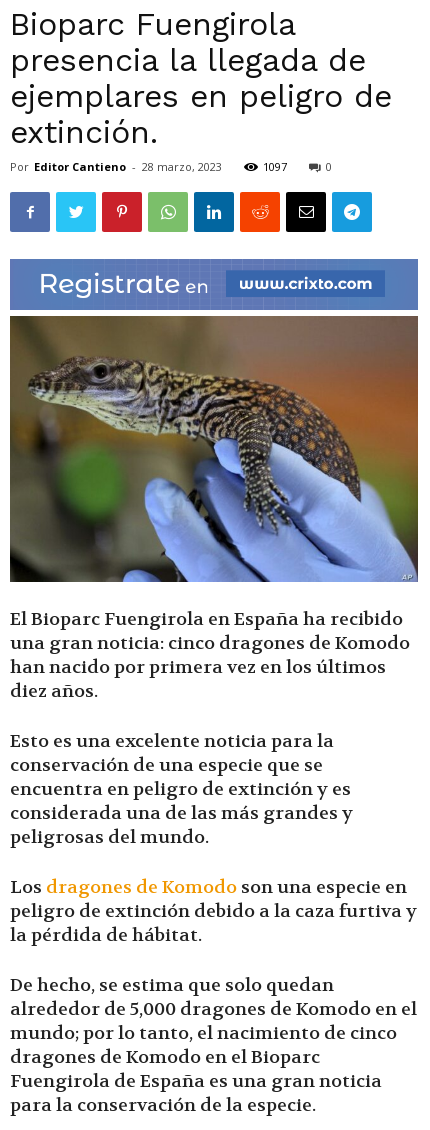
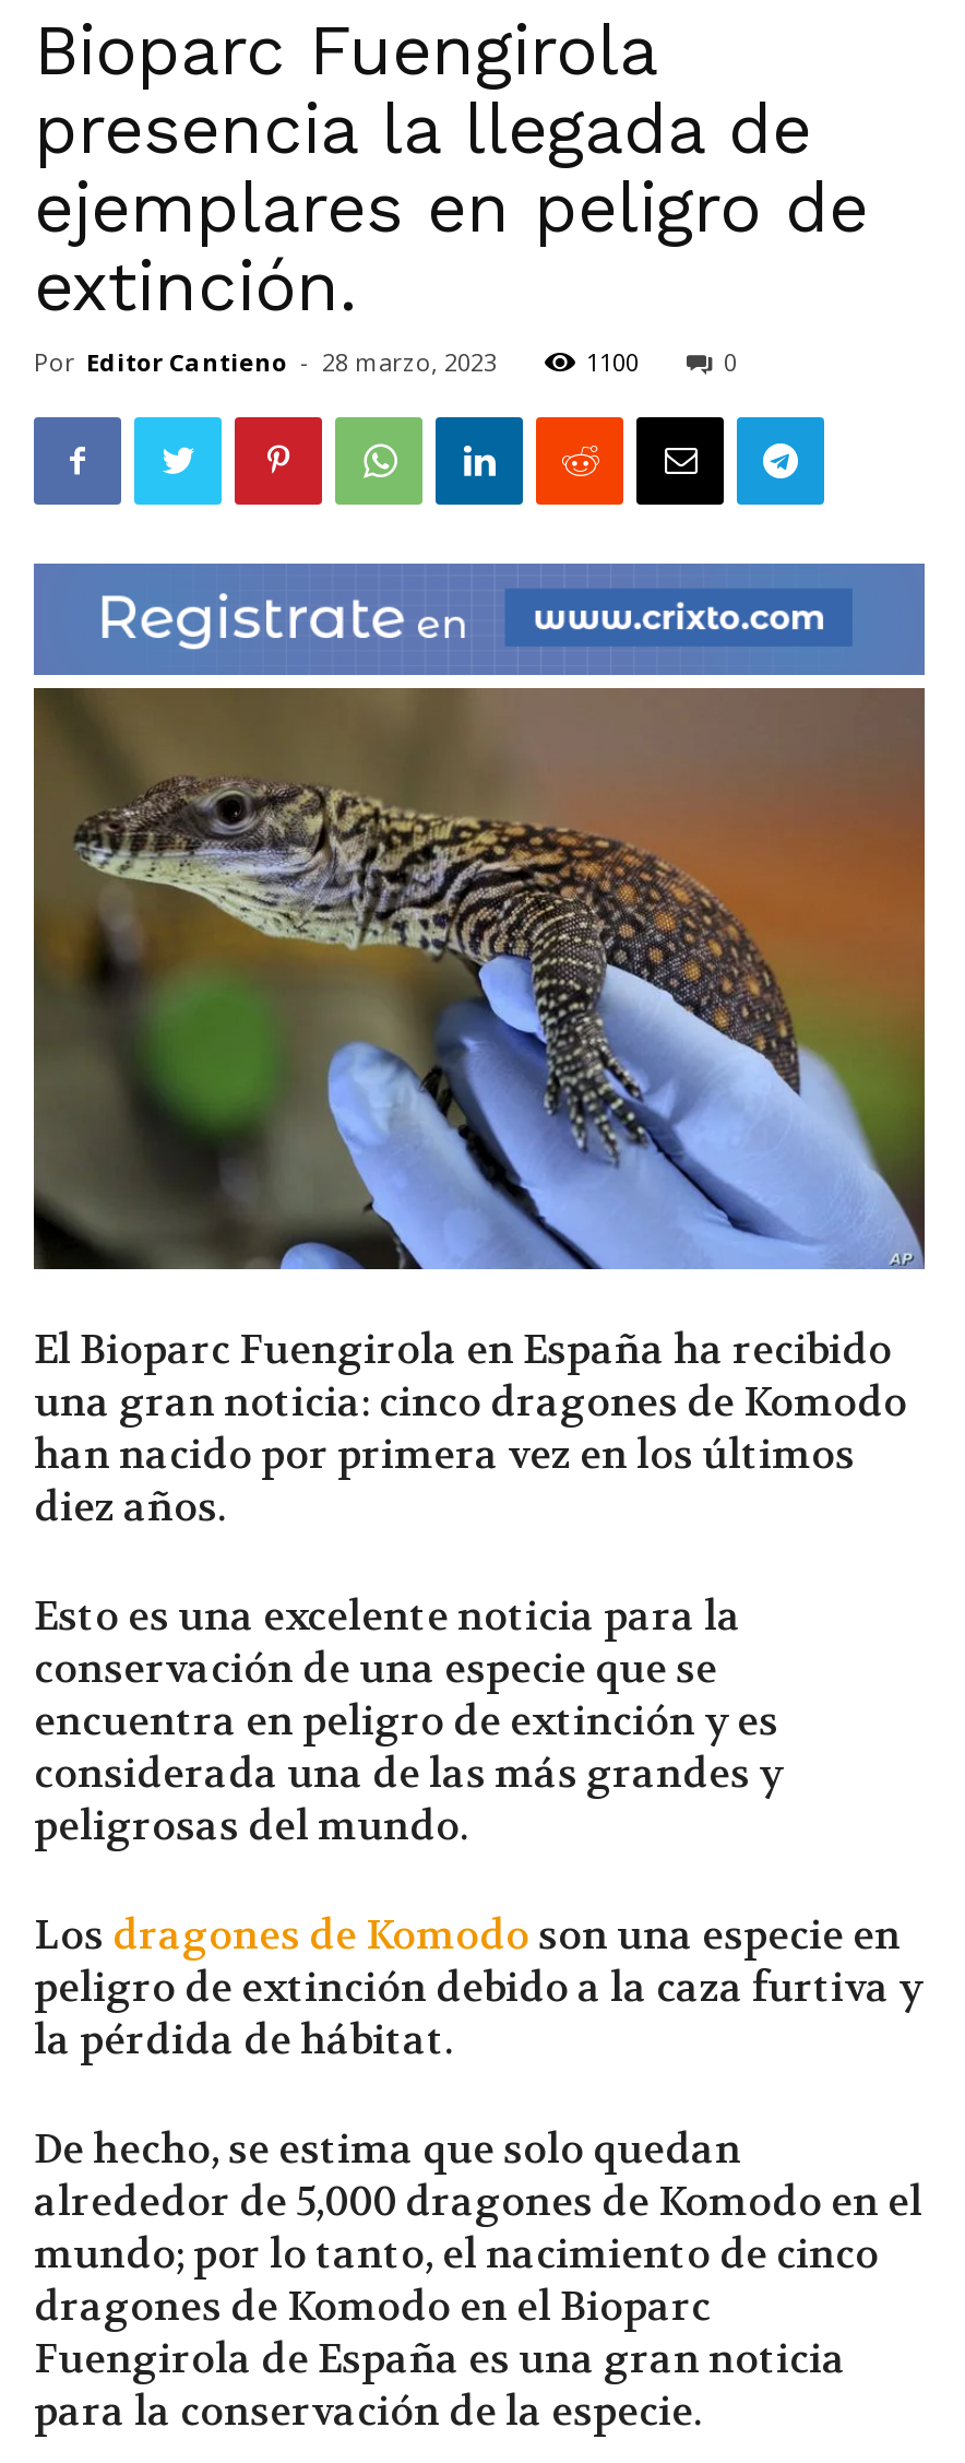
- 1097
+ 1100
